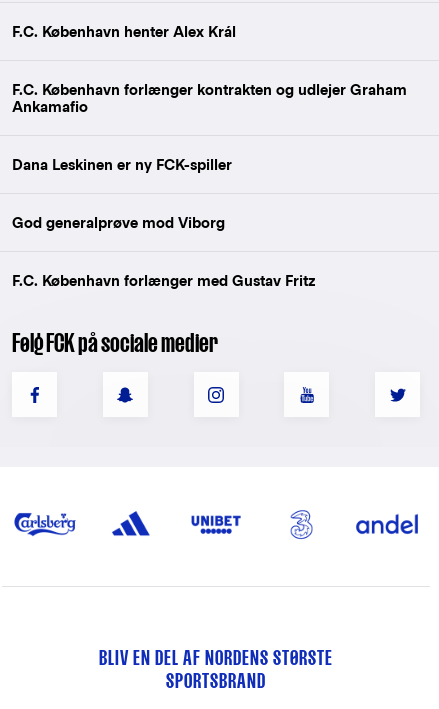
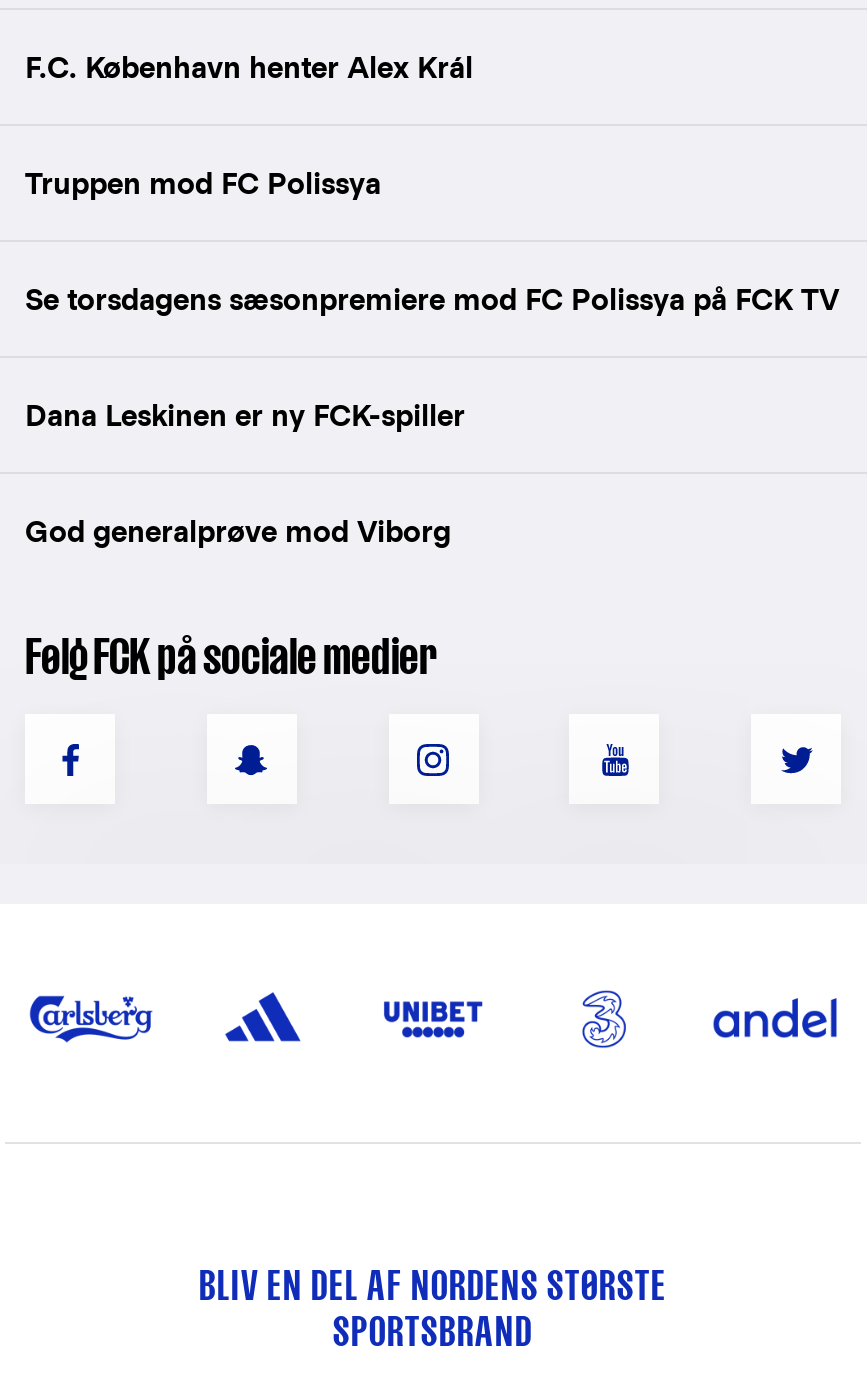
- F.C. København forlænger kontrakten og udlejer Graham
- Ankamafio
+ Truppen mod FC Polissya
+ Se torsdagens sæsonpremiere mod FC Polissya på FCK TV

moved down: Dana Leskinen er ny FCK-spiller | God generalprøve mod Viborg

- F.C. København forlænger med Gustav Fritz
